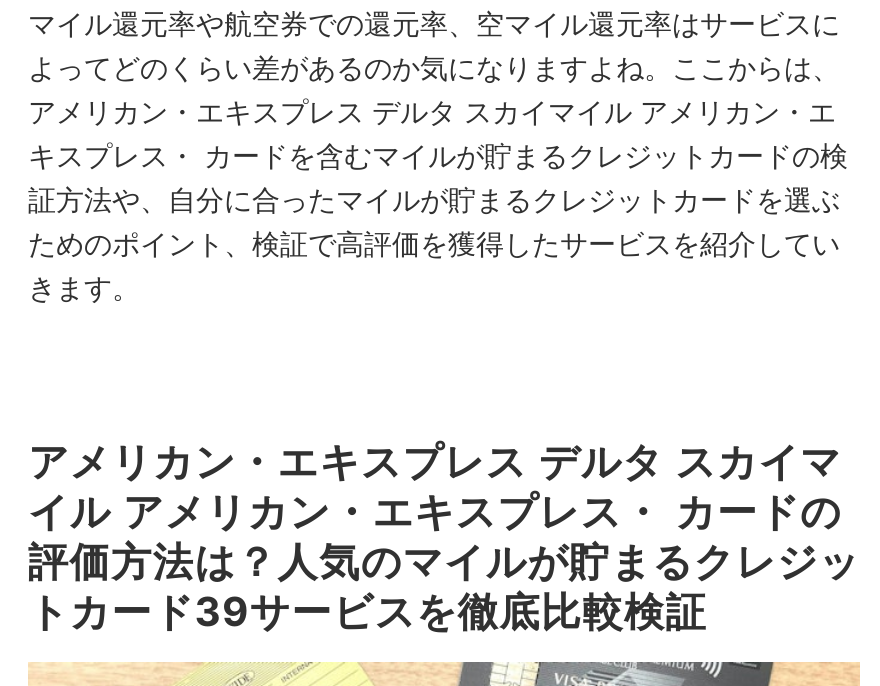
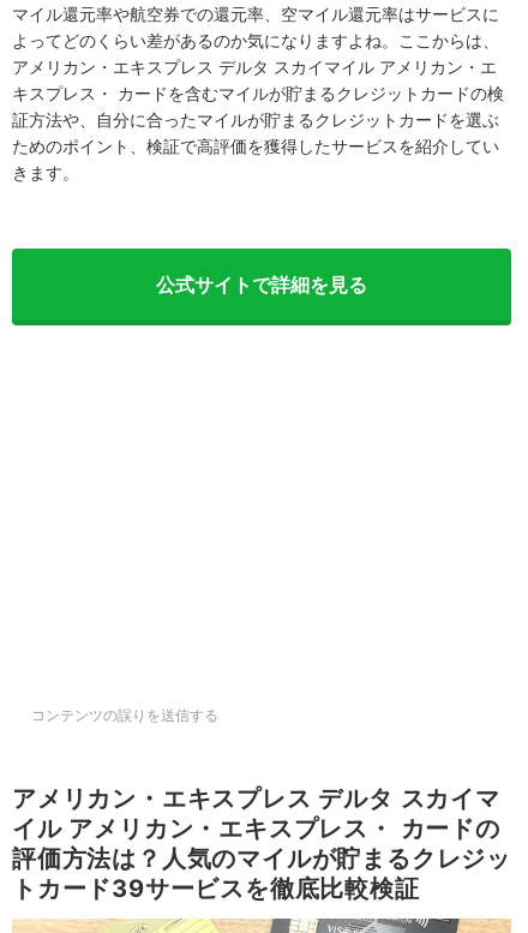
+ コンテンツの誤りを送信する

+ 公式サイトで詳細を見る
